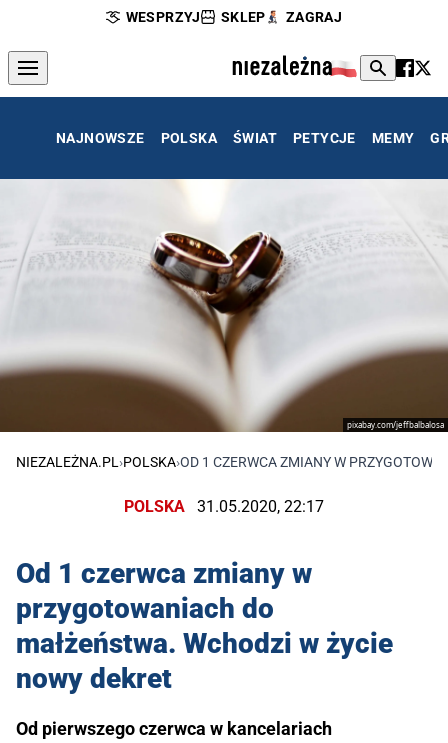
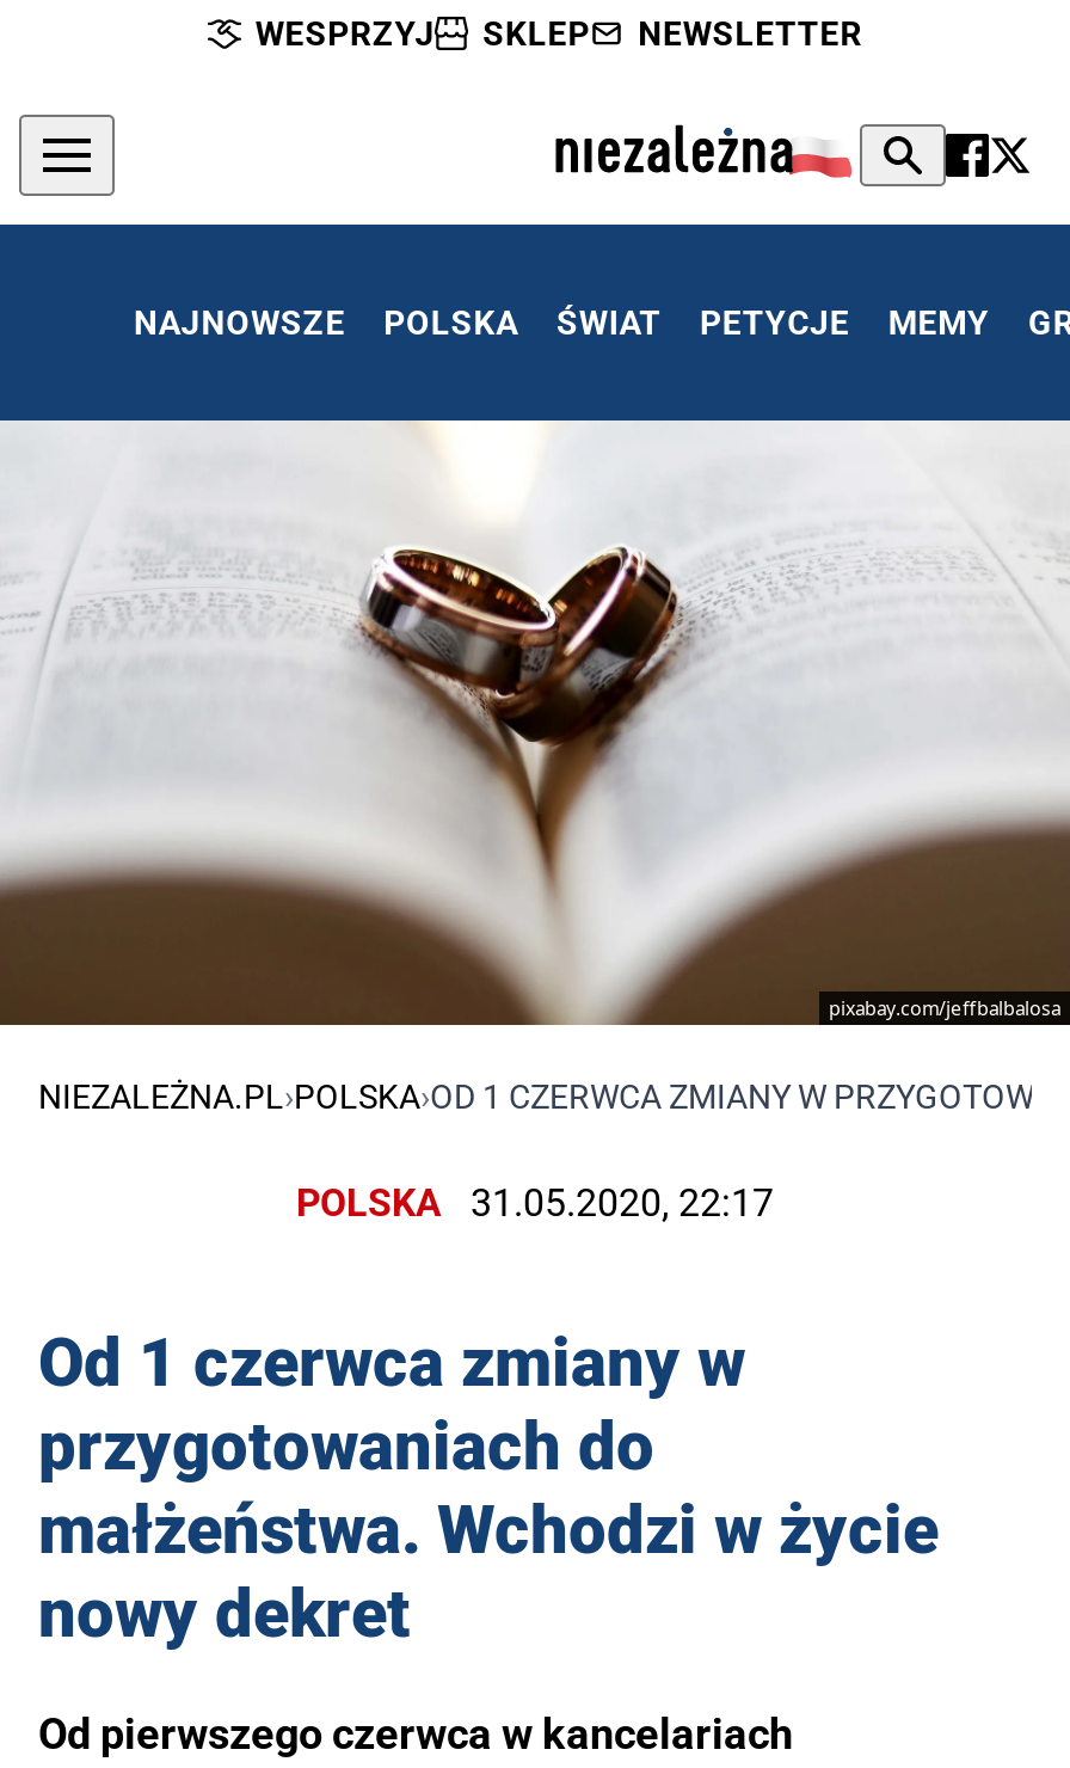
- ZAGRAJ
+ NEWSLETTER
